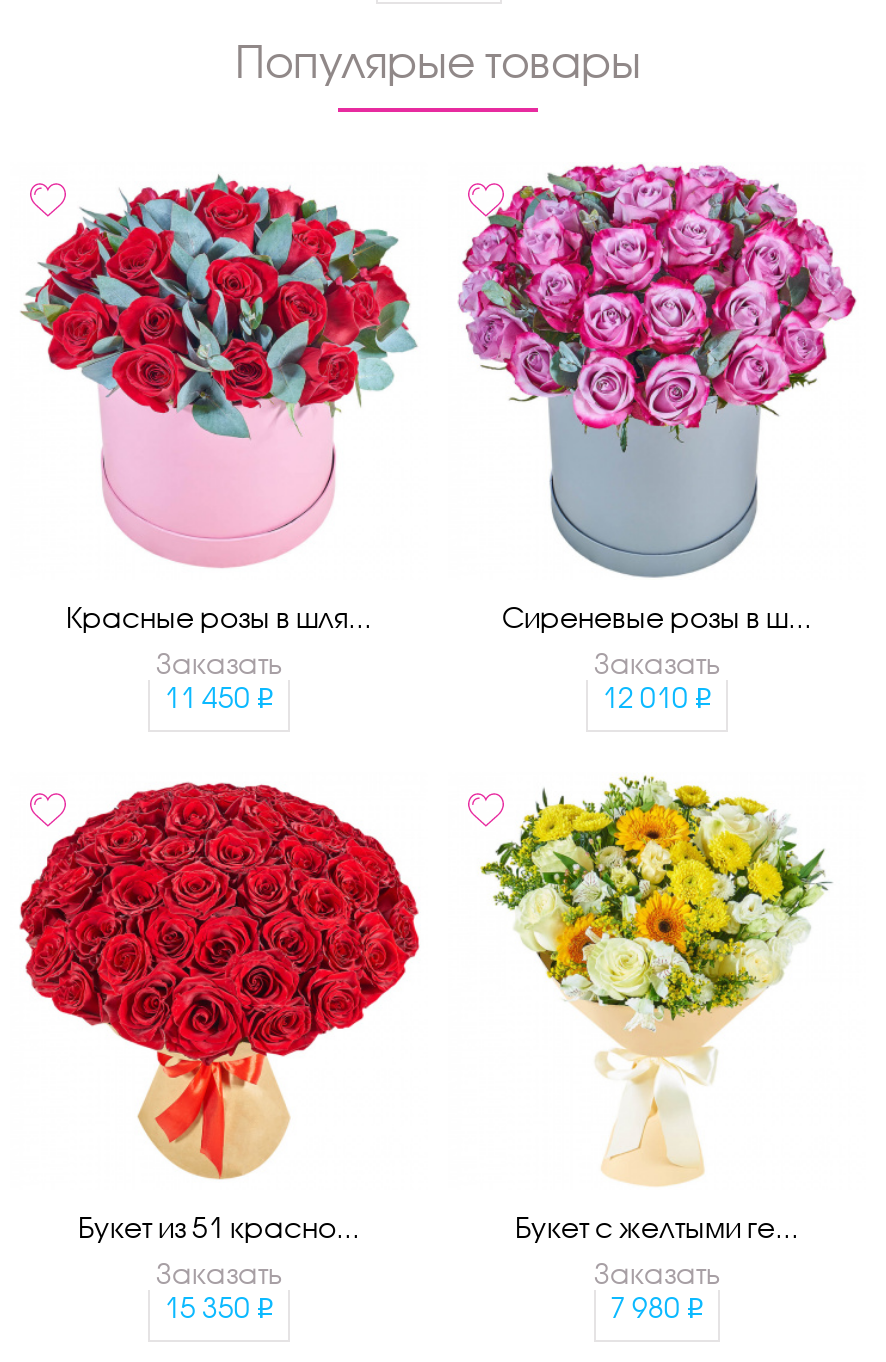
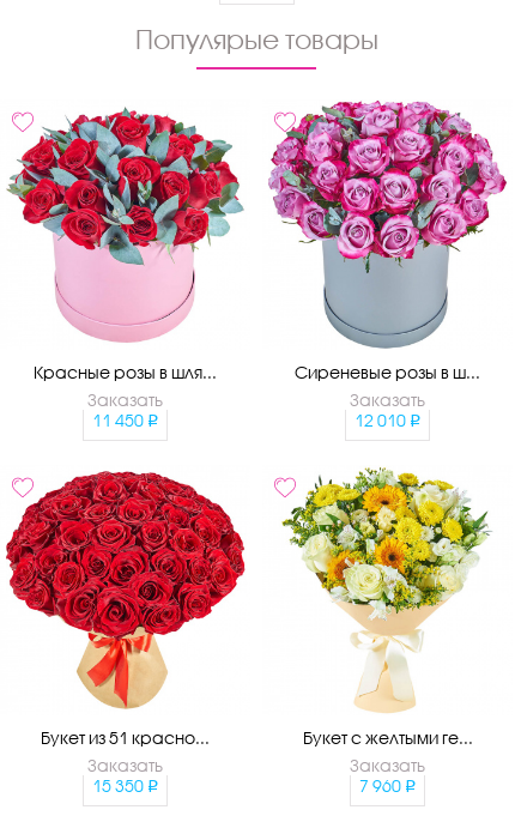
- 7 980
+ 7 960
